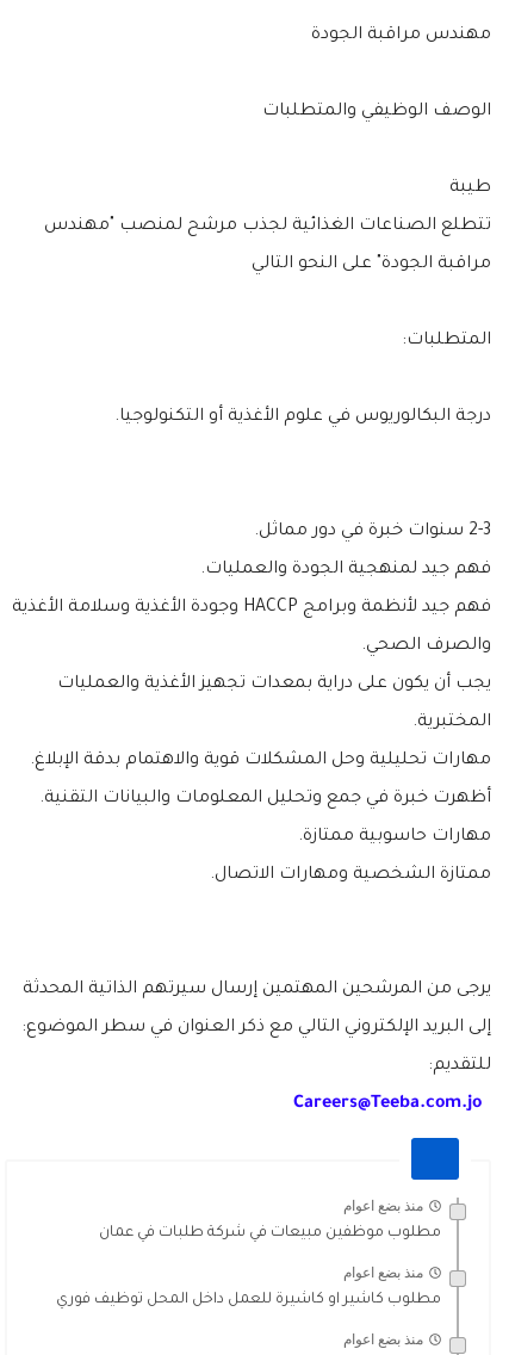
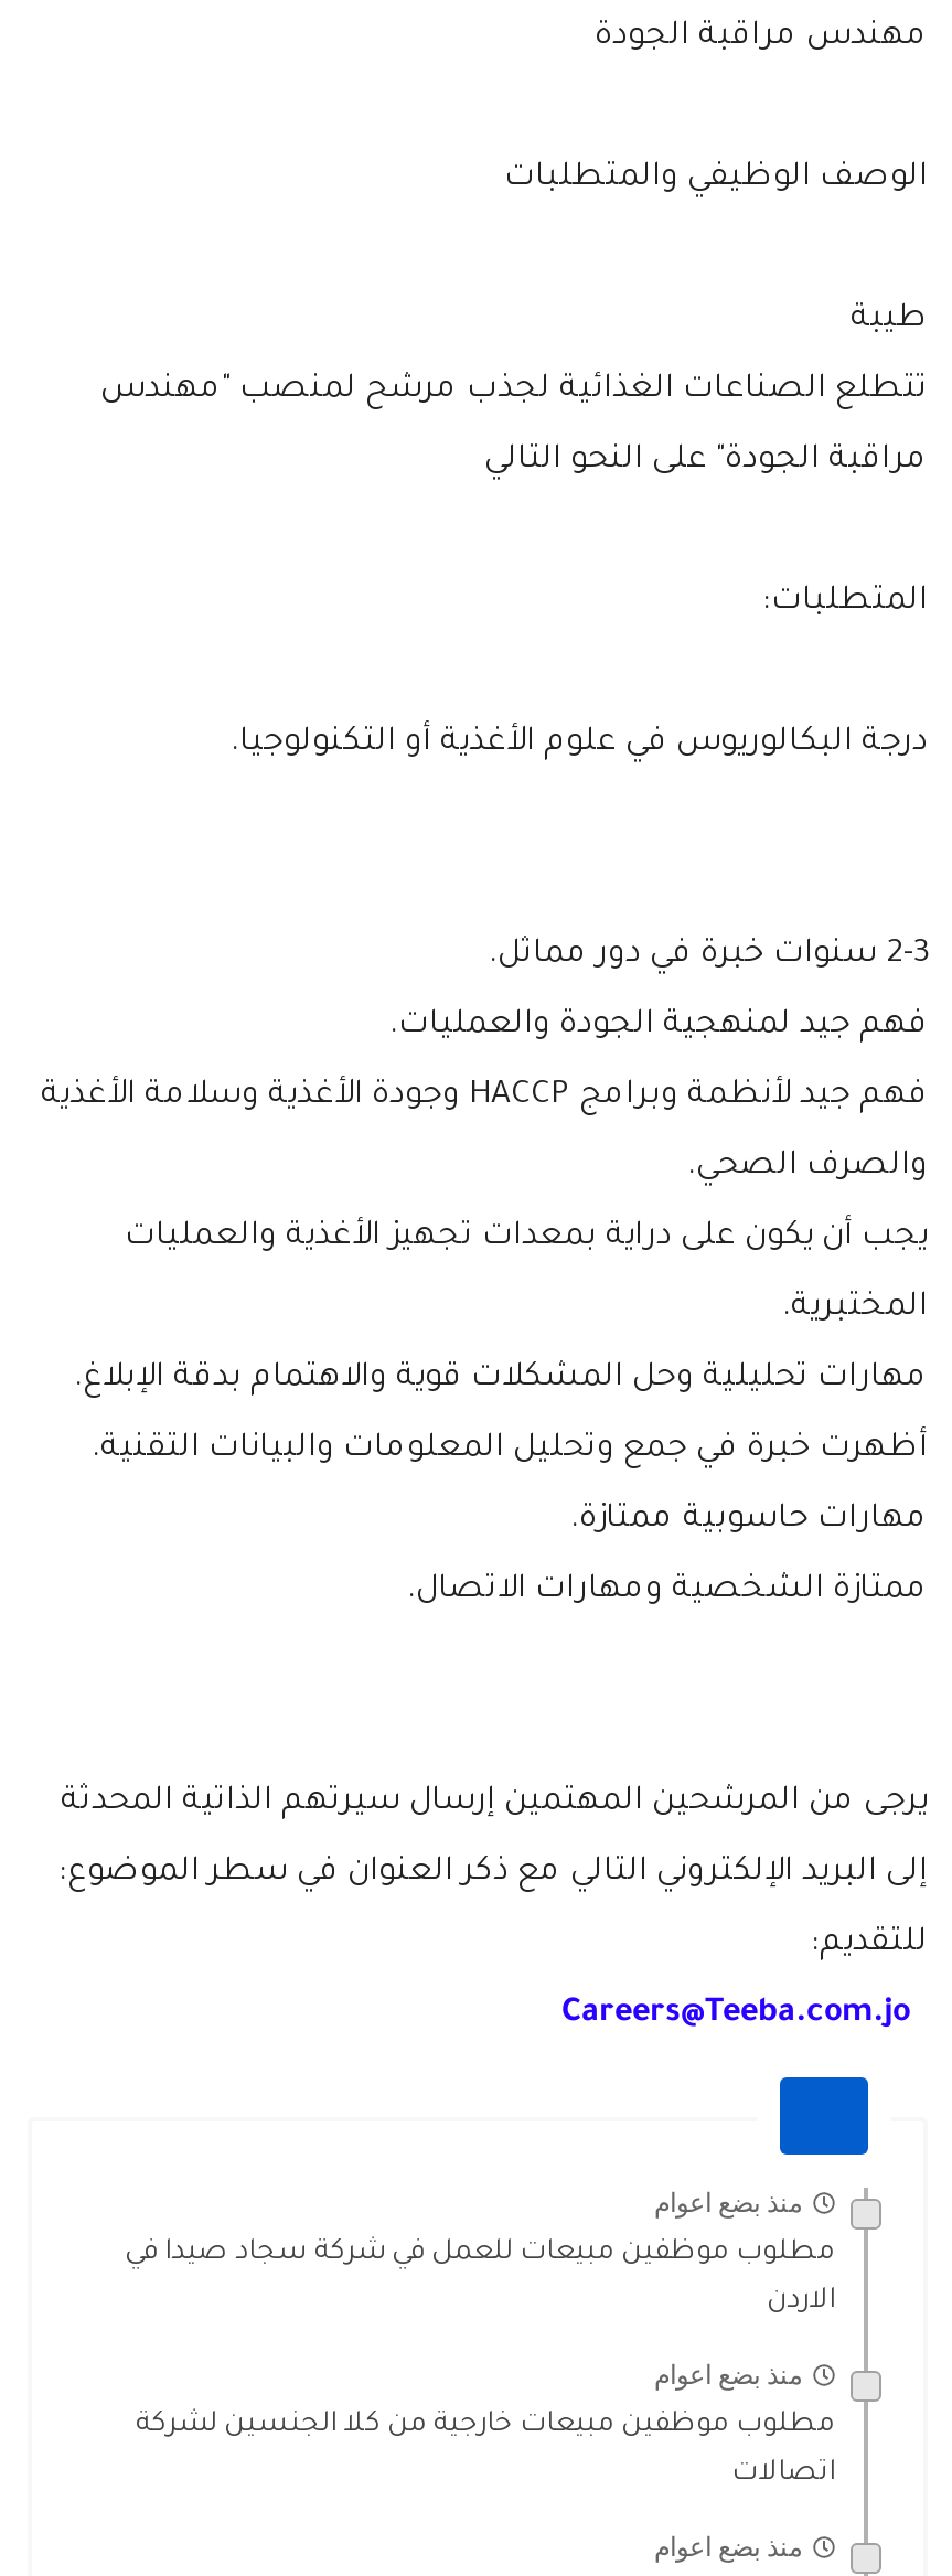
- مطلوب موظفين مبيعات في شركة طلبات في عمان
+ مطلوب موظفين مبيعات للعمل في شركة سجاد صيدا في
+ الاردن

- مطلوب كاشير او كاشيرة للعمل داخل المحل توظيف فوري
+ مطلوب موظفين مبيعات خارجية من كلا الجنسين لشركة
+ اتصالات
